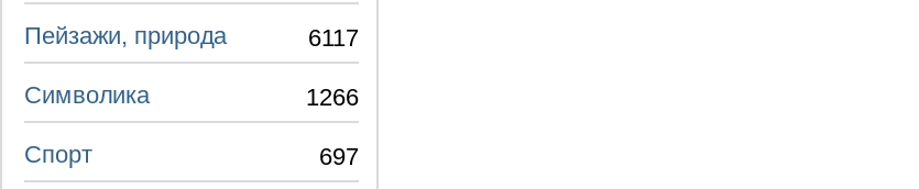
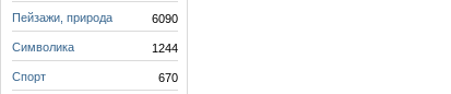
- 6117
+ 6090

- 1266
+ 1244

- 697
+ 670
